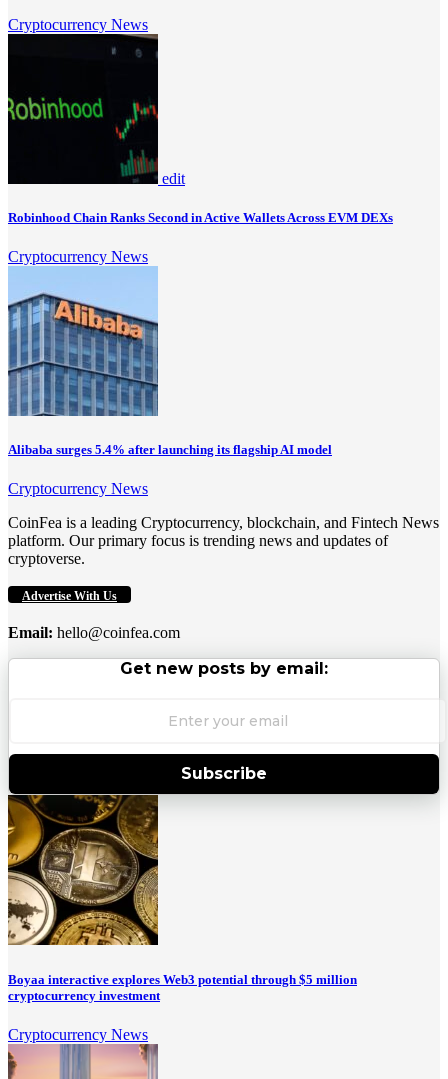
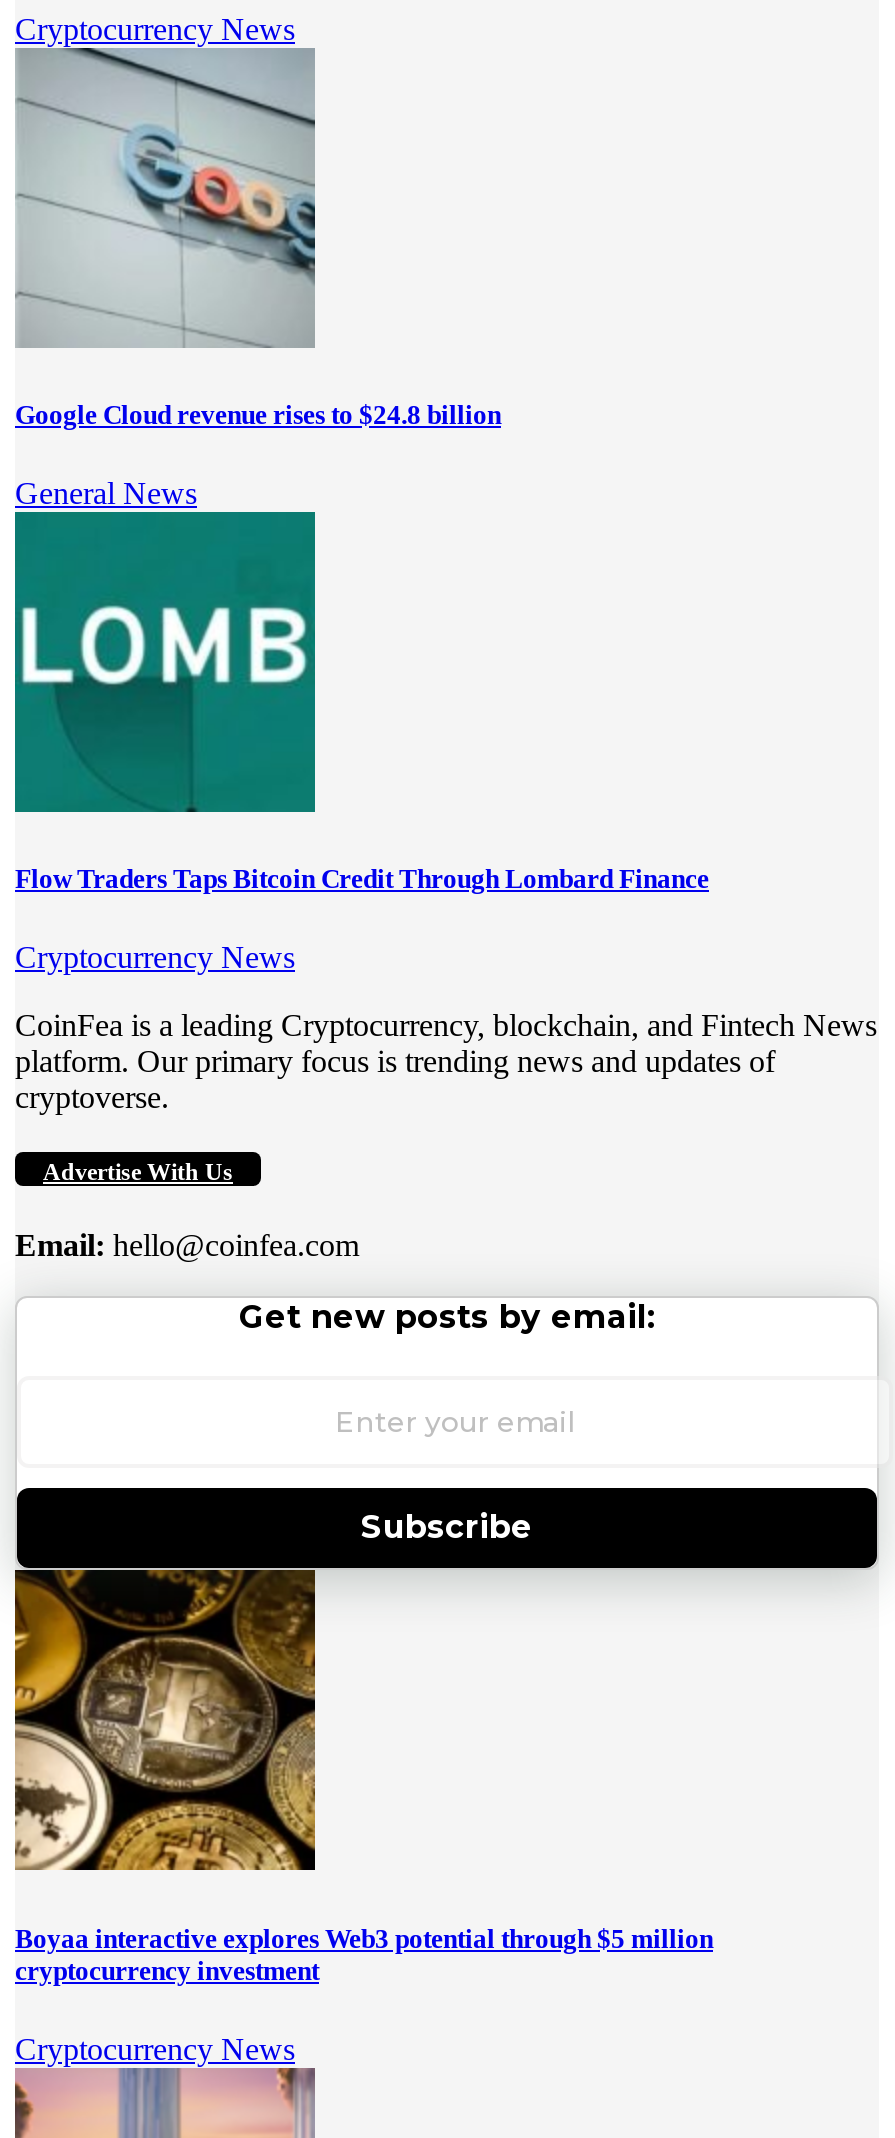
- [image]
- edit
- Robinhood Chain Ranks Second in Active Wallets Across EVM DEXs
- Cryptocurrency News
+ [image]
+ Google Cloud revenue rises to $24.8 billion
+ General News

- [image]
- Alibaba surges 5.4% after launching its flagship AI model
+ [image]
+ Flow Traders Taps Bitcoin Credit Through Lombard Finance
